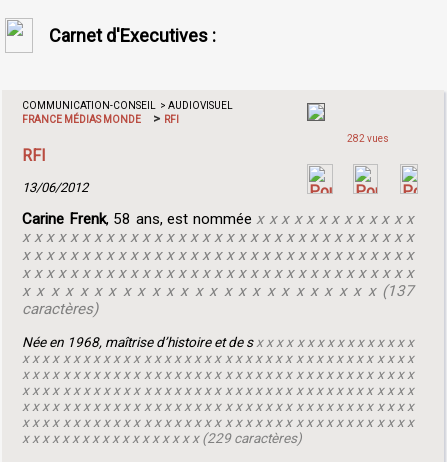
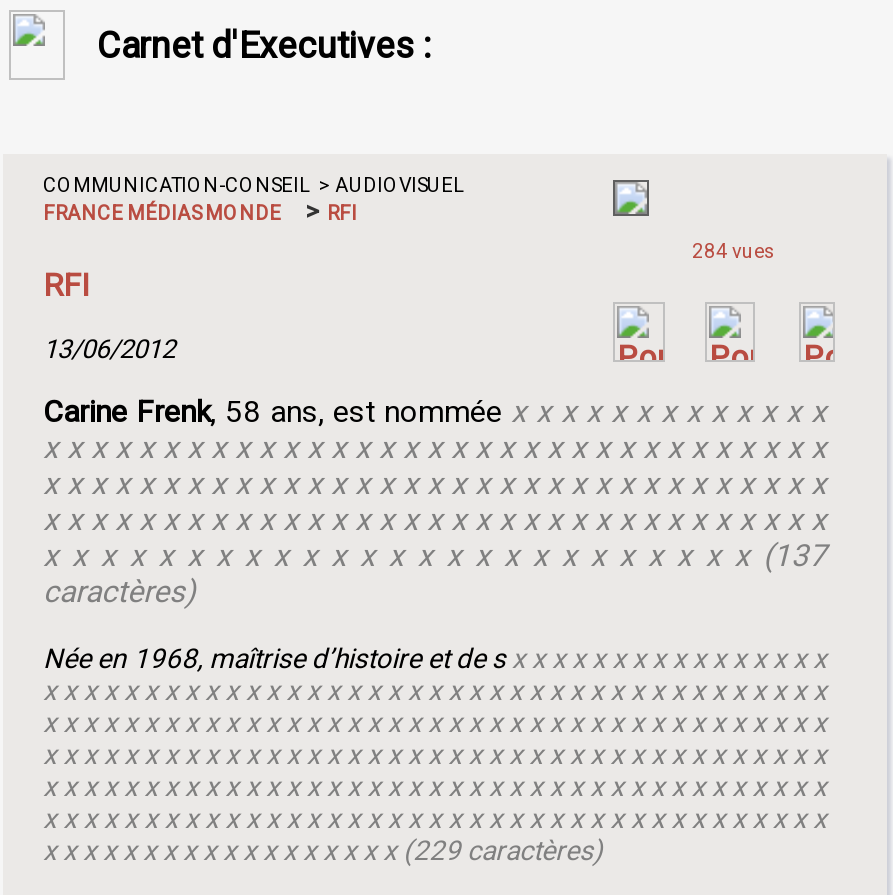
- 282 vues
+ 284 vues
